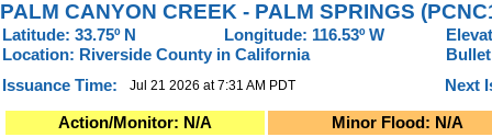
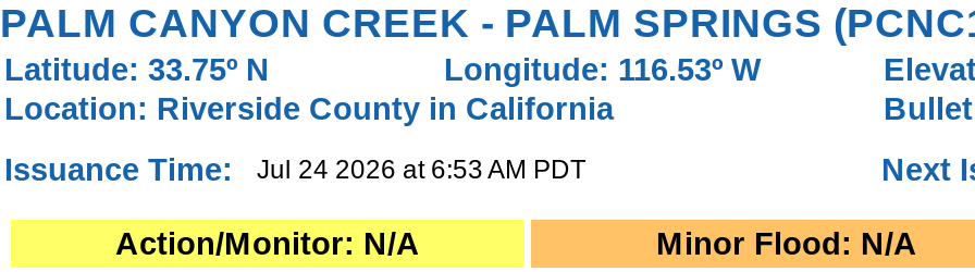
- Issuance Time: Jul 21 2026 at 7:31 AM PDT
+ Issuance Time: Jul 24 2026 at 6:53 AM PDT
